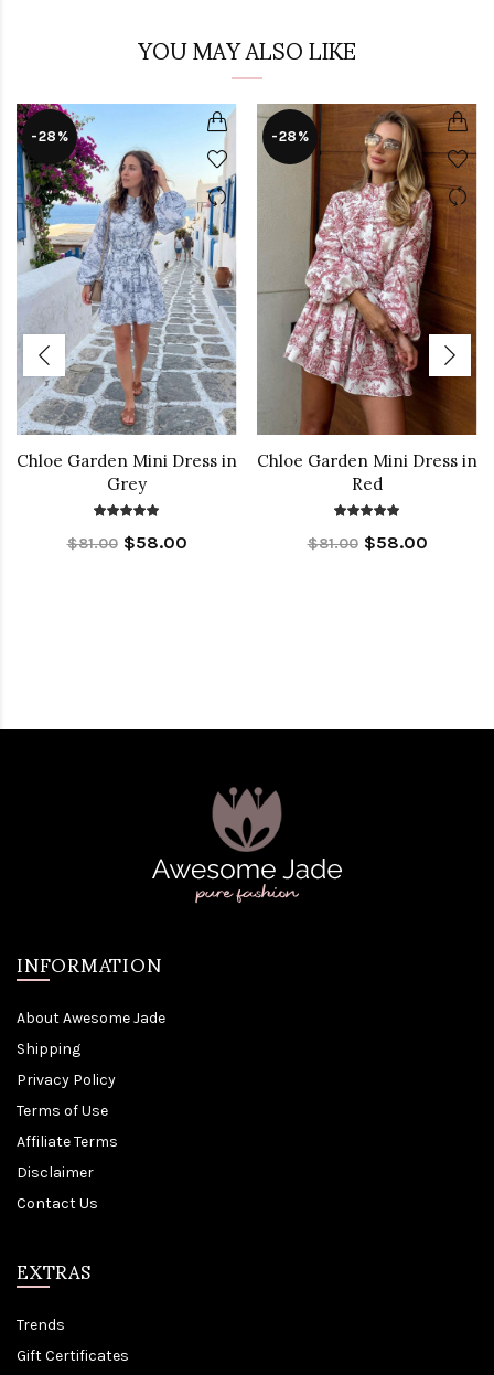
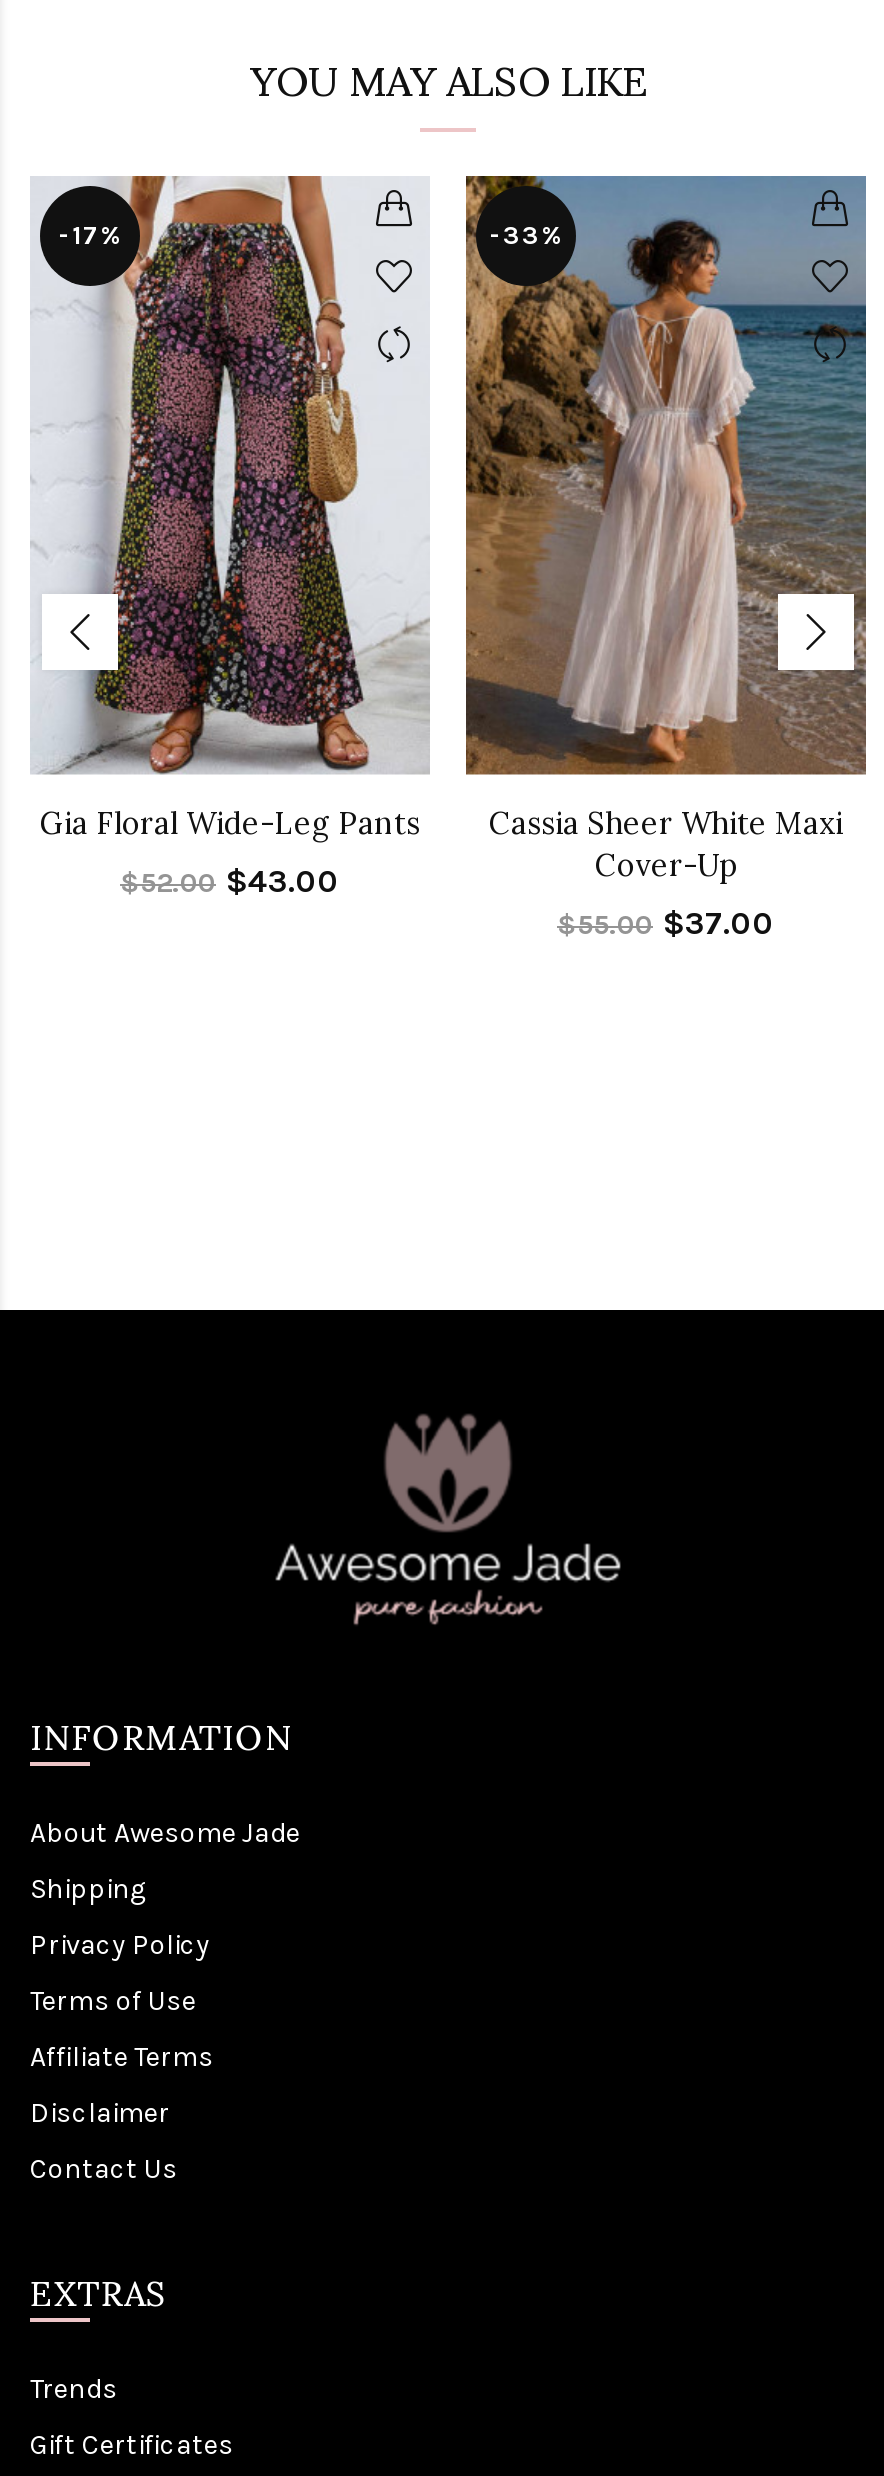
- [image]
- -28%
+ [image]
+ -17%

- [image]
- -28%
+ [image]
+ -33%

- Chloe Garden Mini Dress in
- Grey
+ Gia Floral Wide-Leg Pants

- Chloe Garden Mini Dress in
- Red
+ Cassia Sheer White Maxi
+ Cover-Up

- $81.00 $58.00
+ $52.00 $43.00

- $81.00 $58.00
+ $55.00 $37.00
